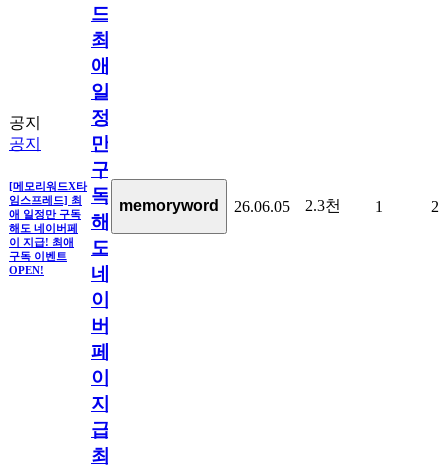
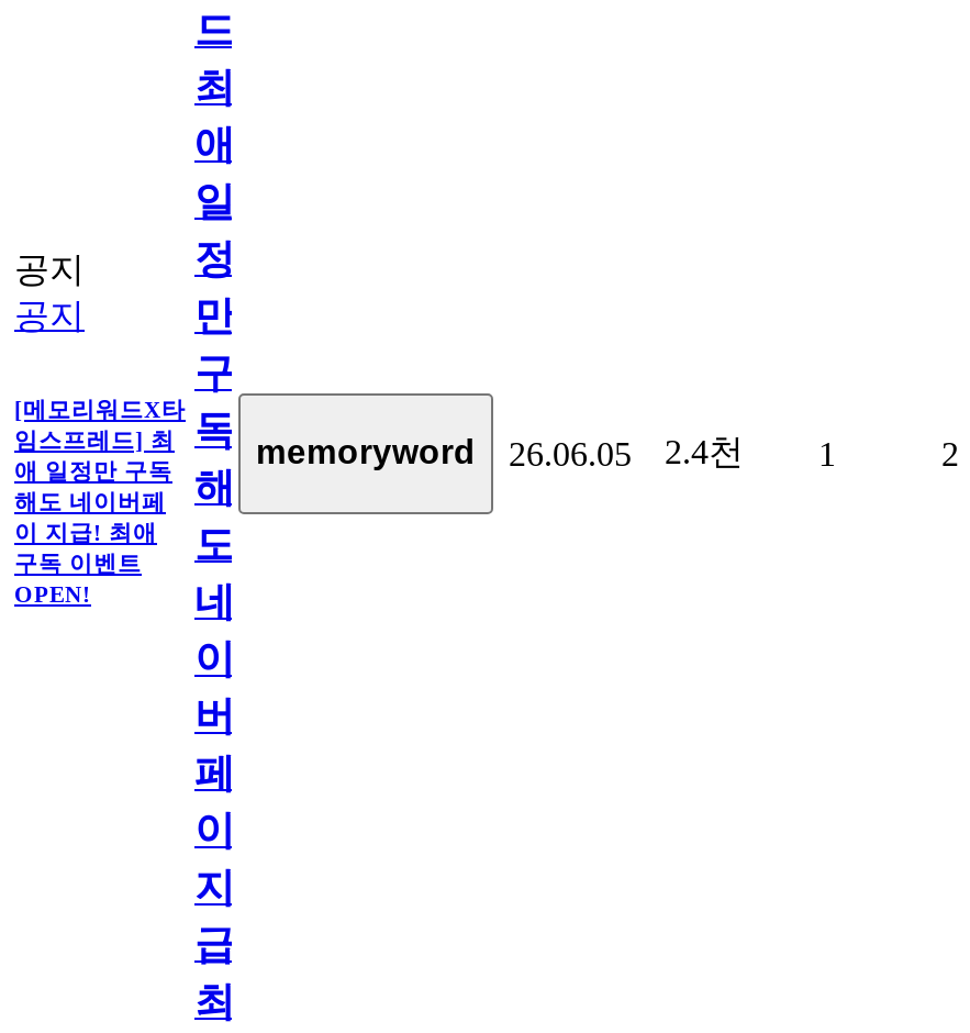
- [메모리워드X타 임스프레드] 최 독 memoryword 26.06.05 2.3천 1
+ [메모리워드X타 임스프레드] 최 독 memoryword 26.06.05 2.4천 1
